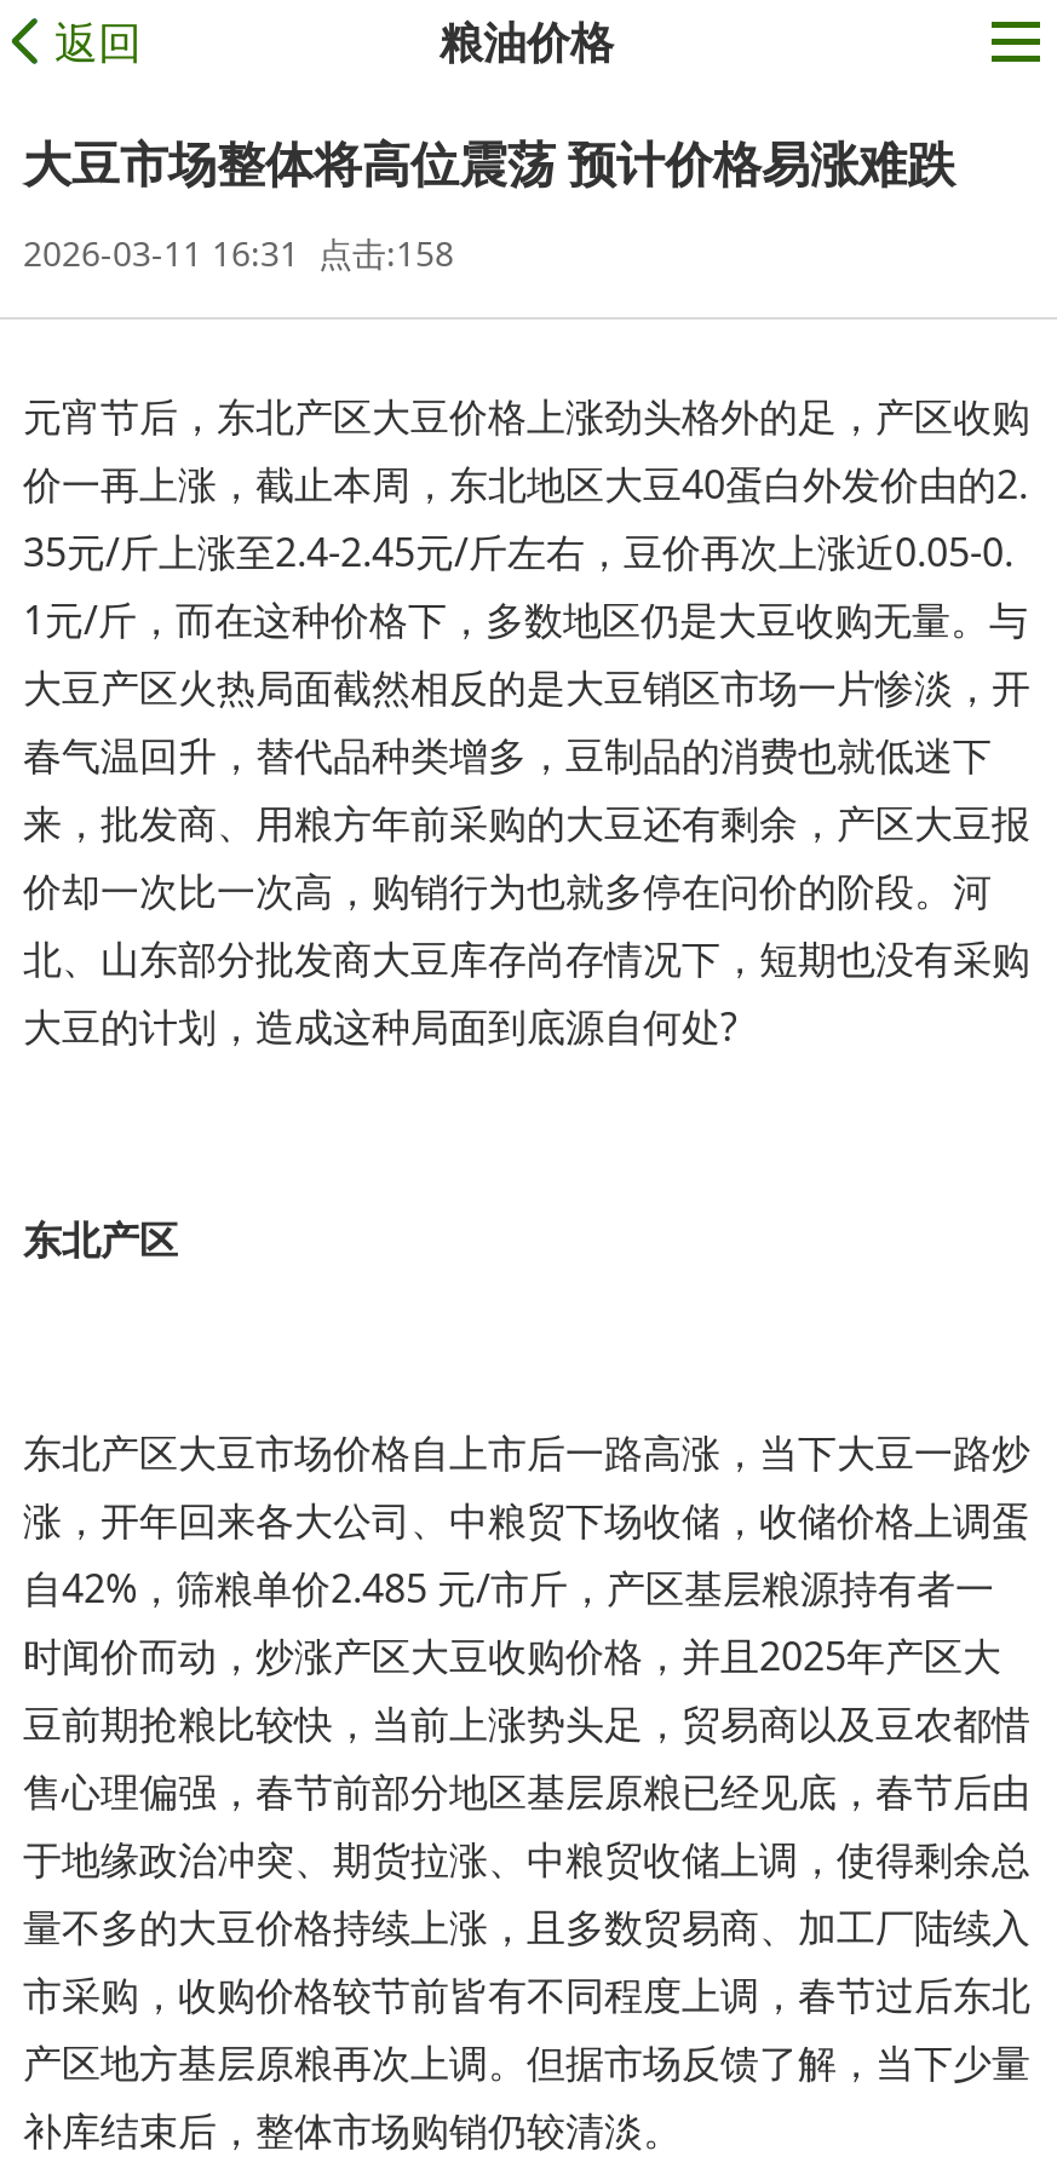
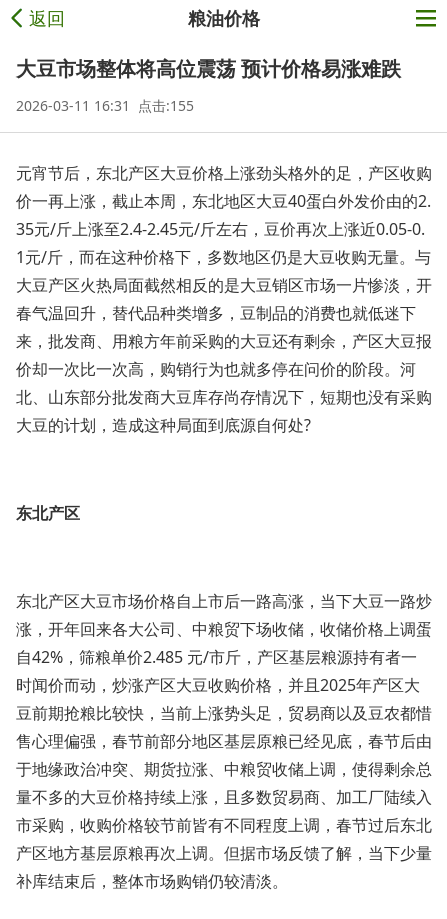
- 2026-03-11 16:31 点击:158
+ 2026-03-11 16:31 点击:155
